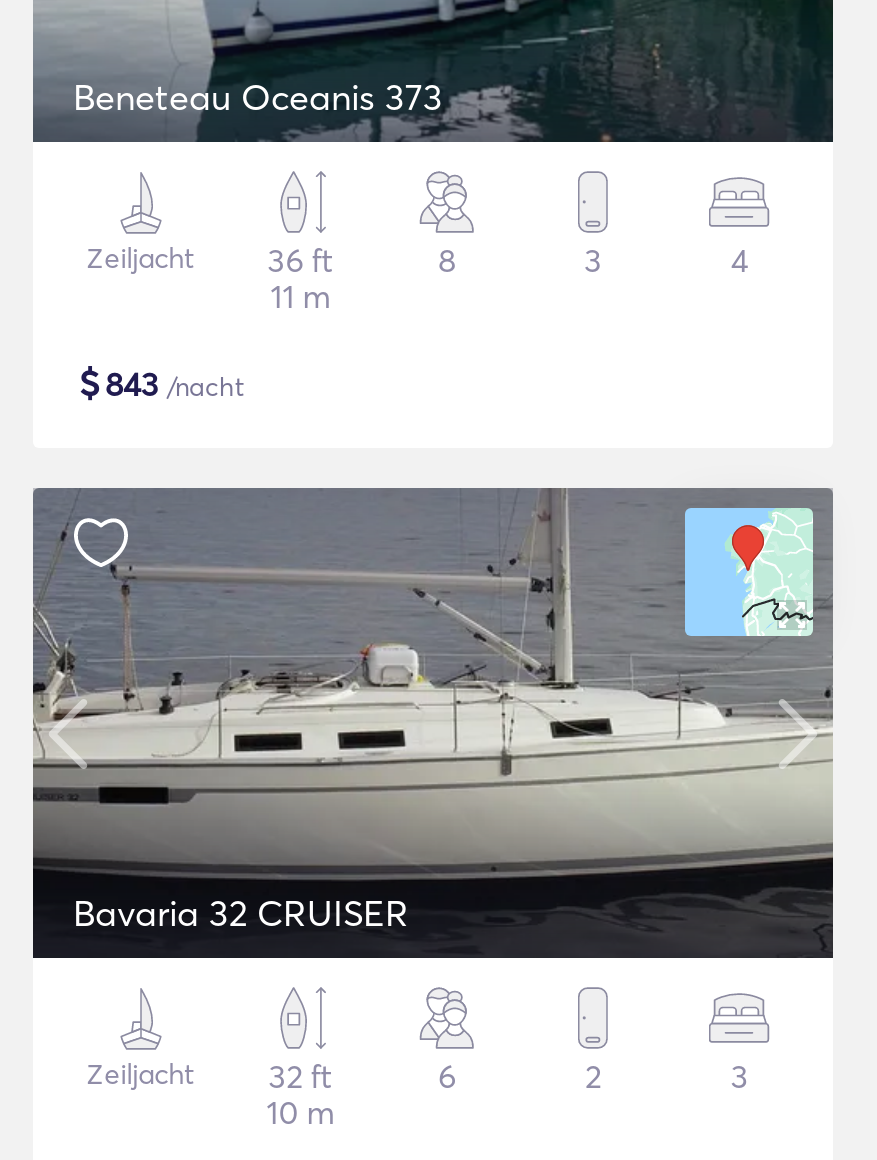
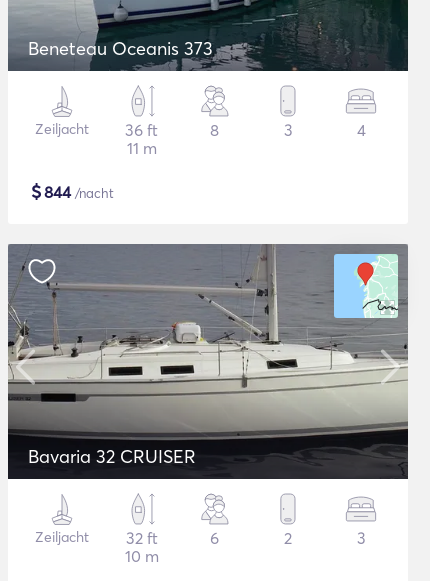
- $843 /nacht
+ $844 /nacht
